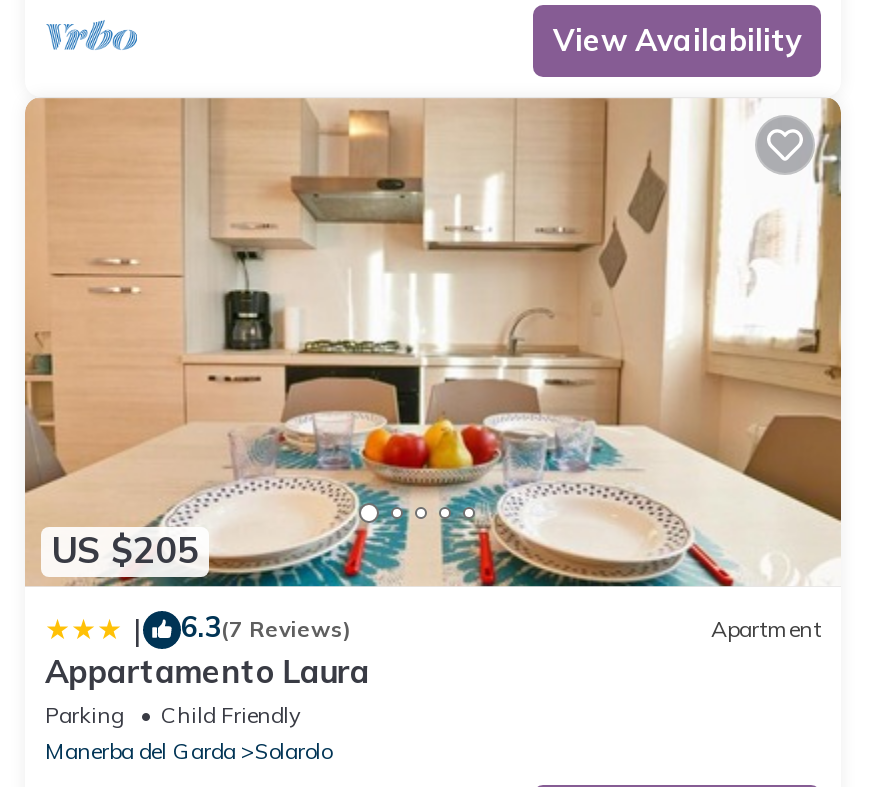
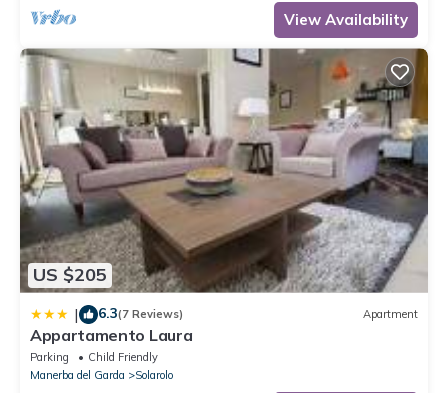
- [image]
+ [image]
